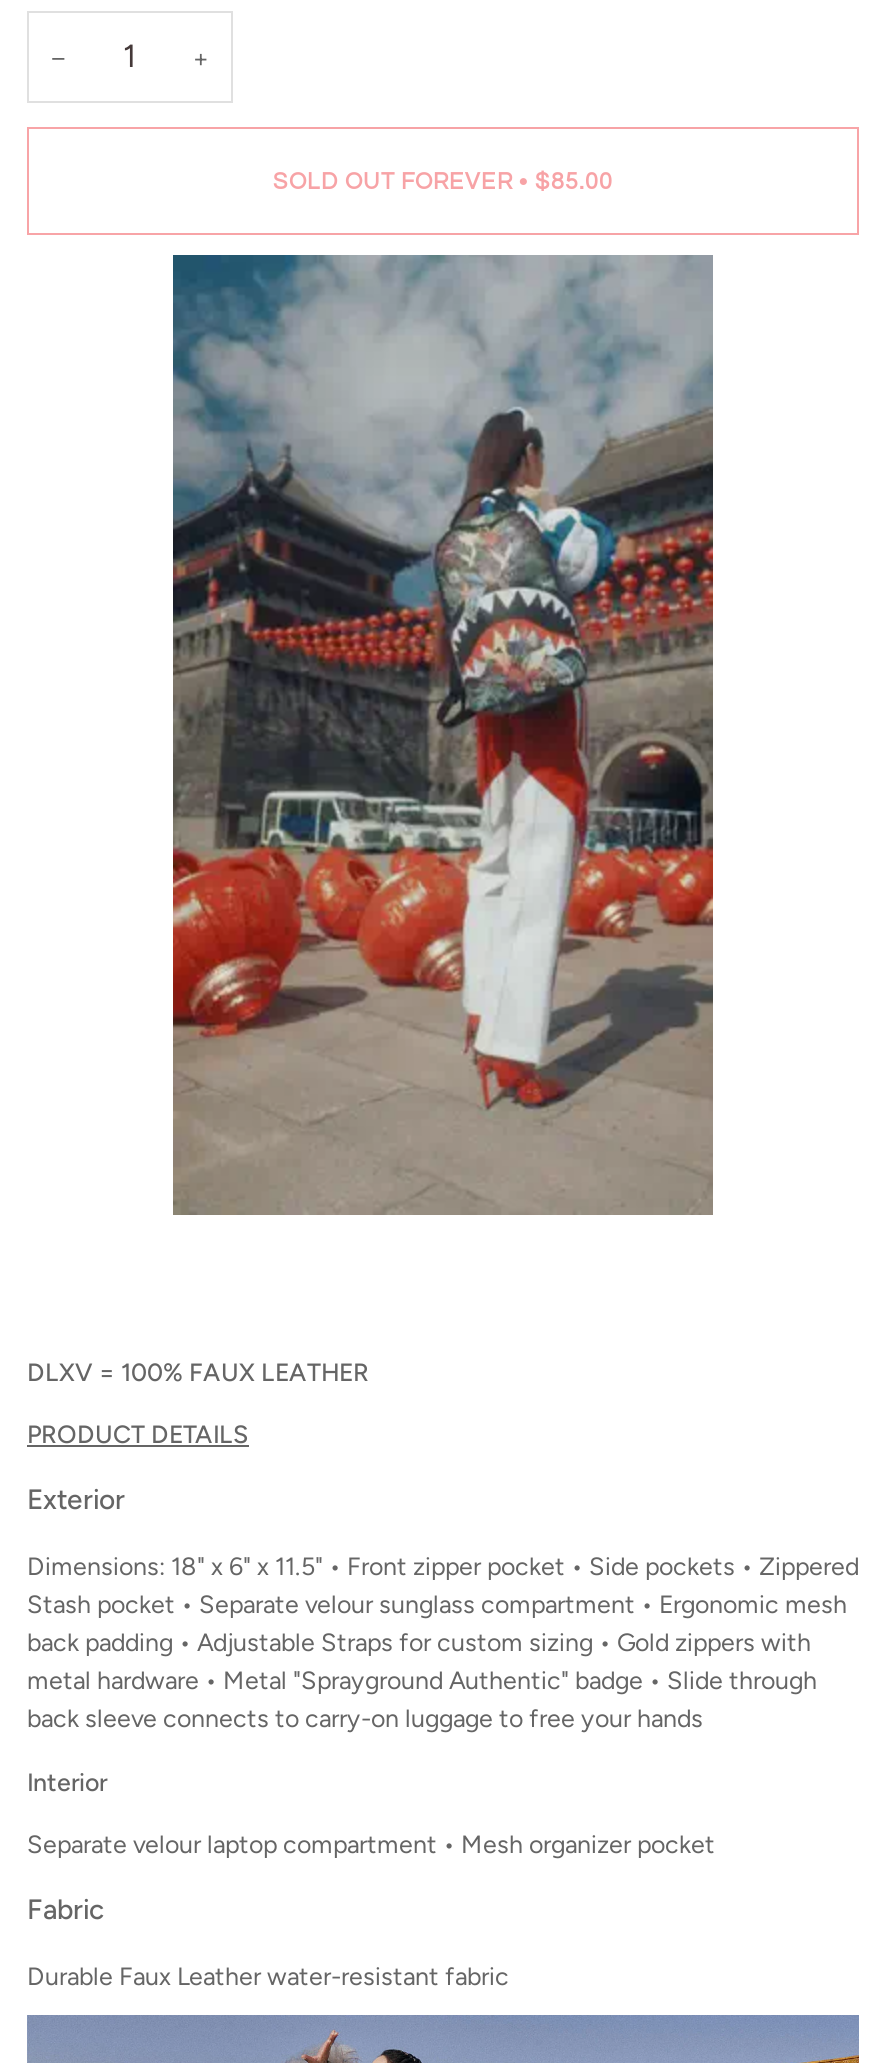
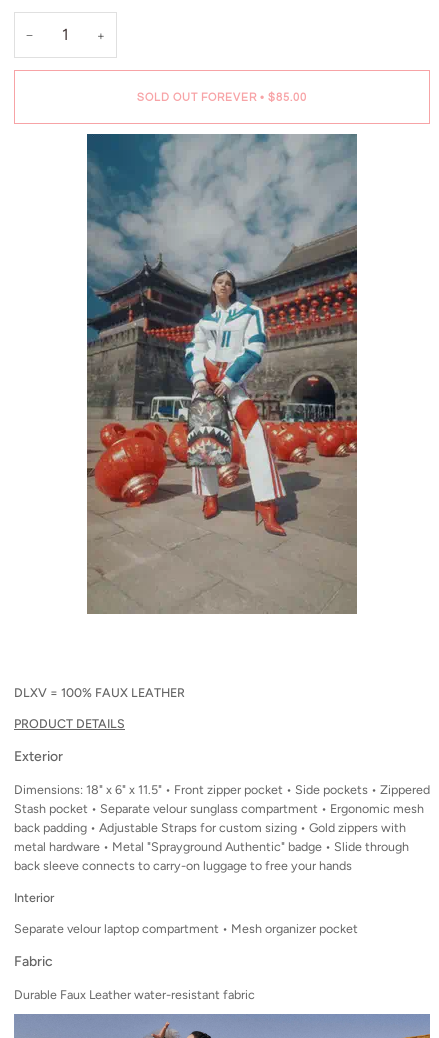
- [image]
+ [image]
